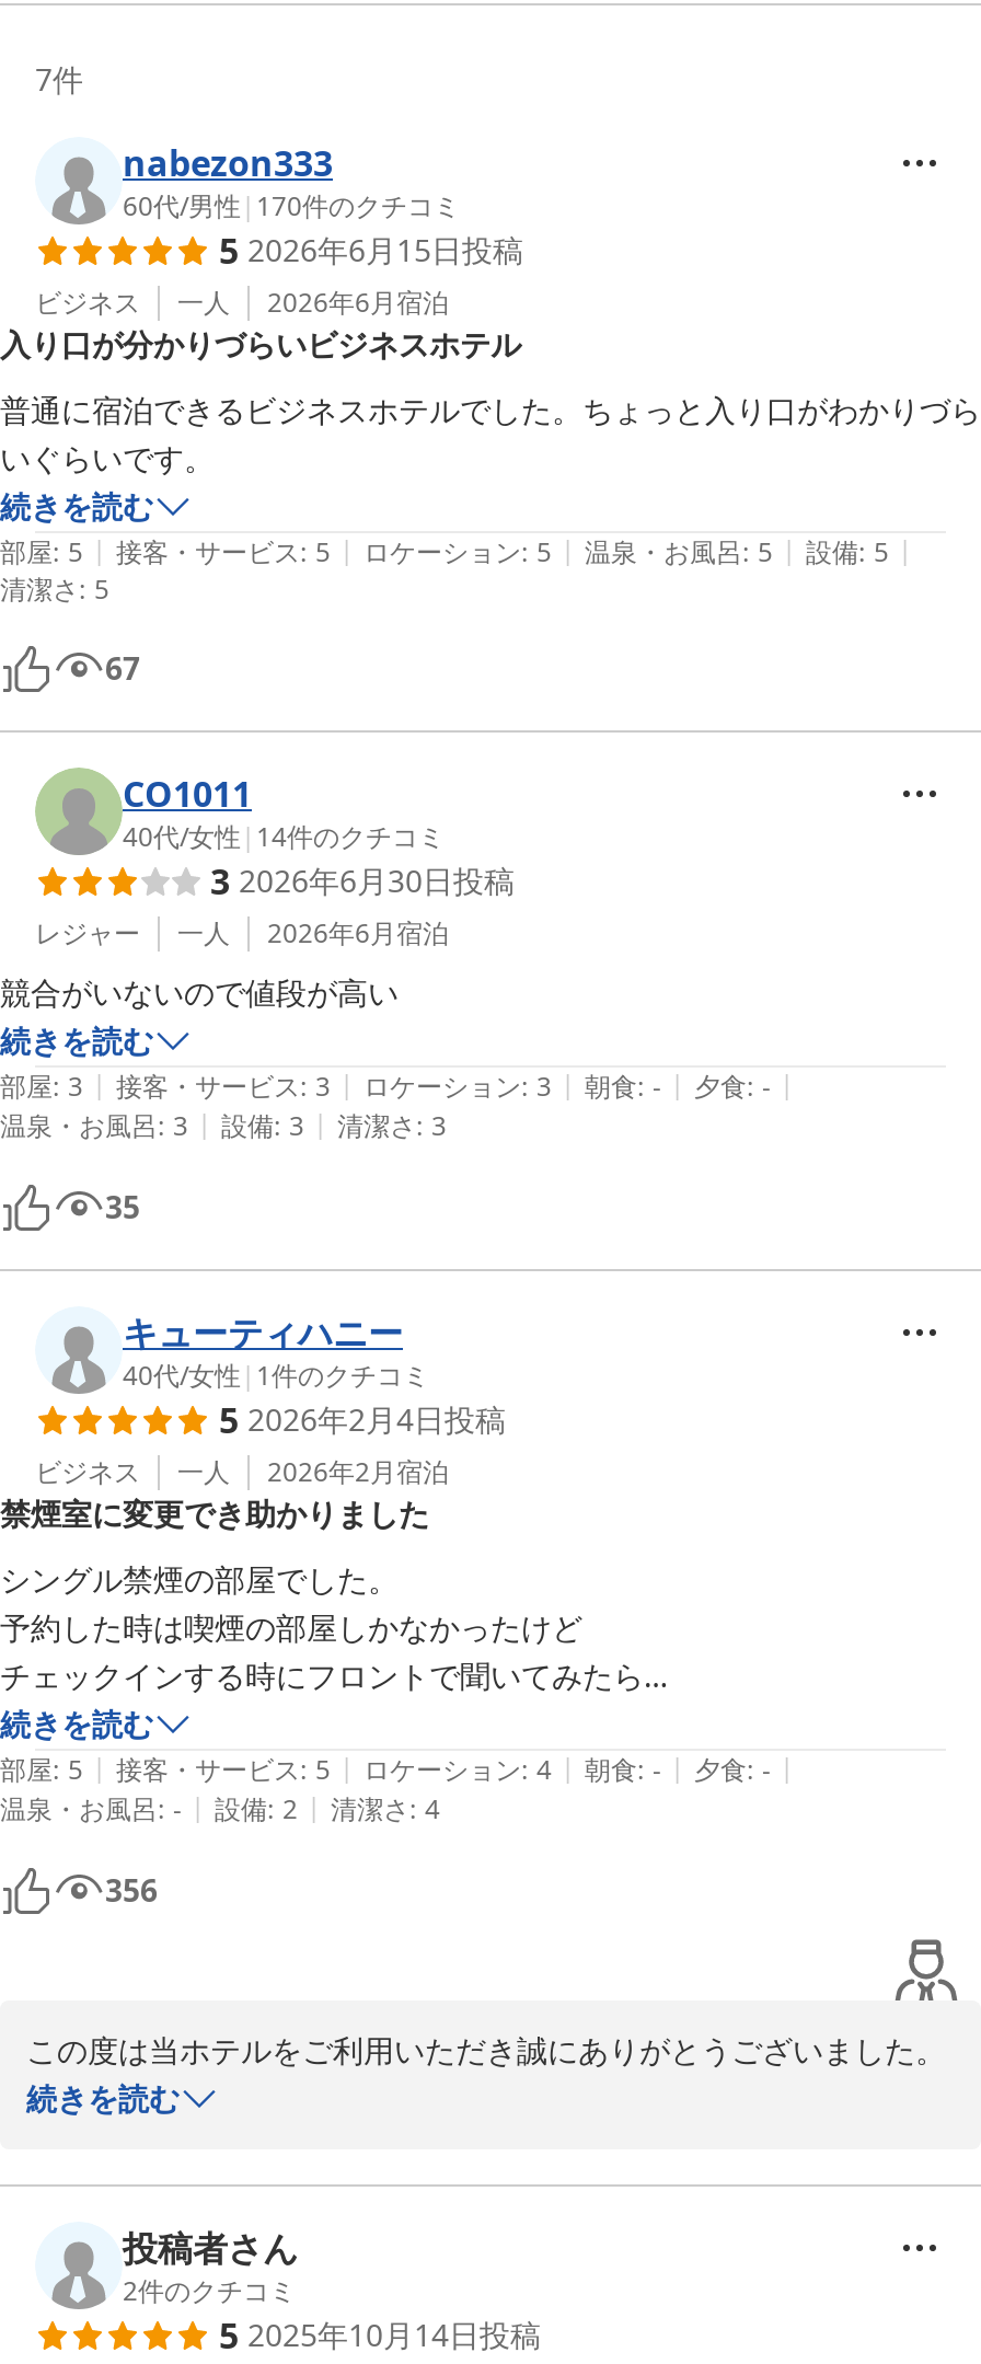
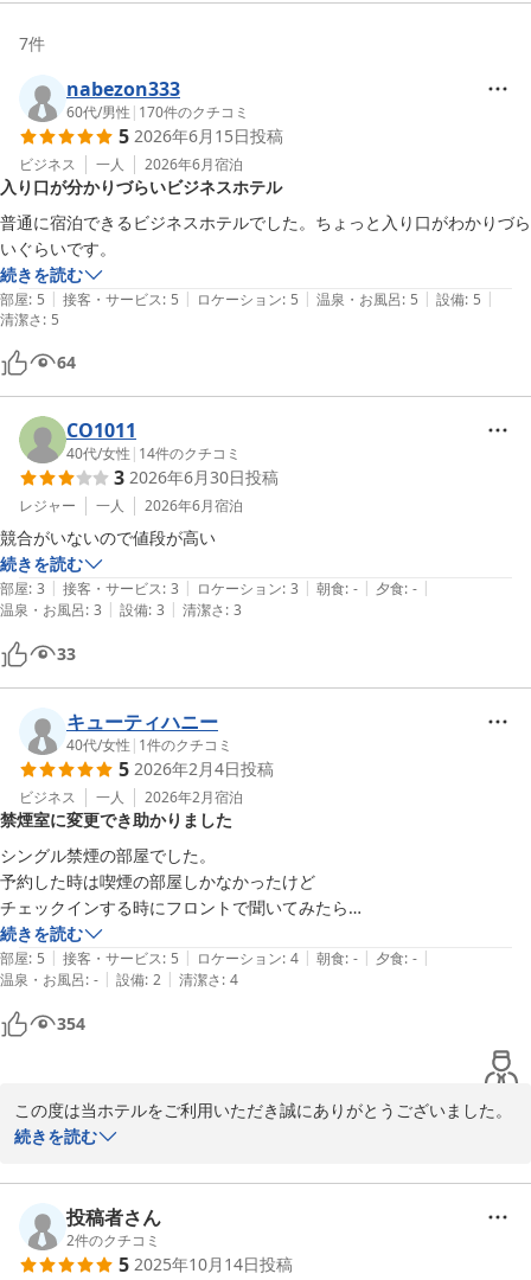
- 67
+ 64

- 35
+ 33

- 356
+ 354
